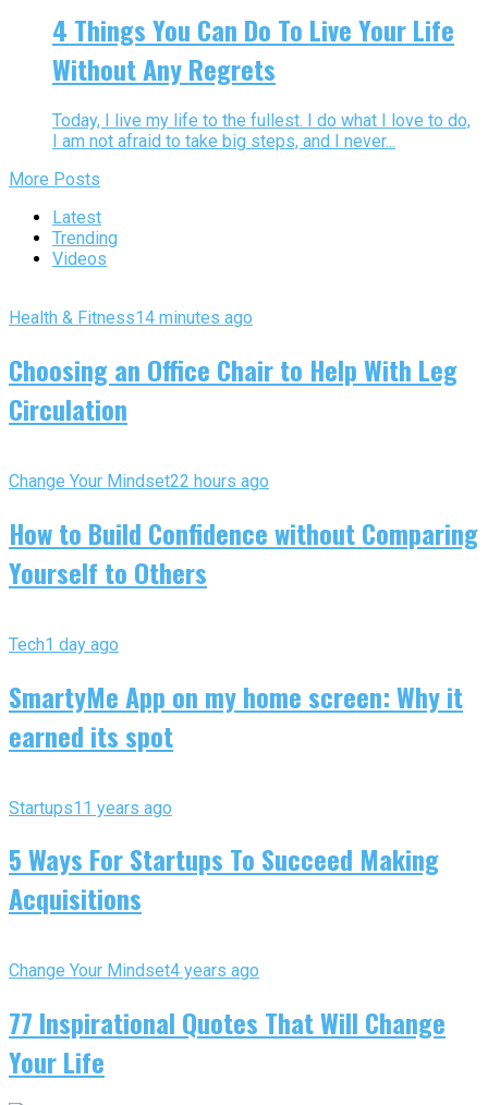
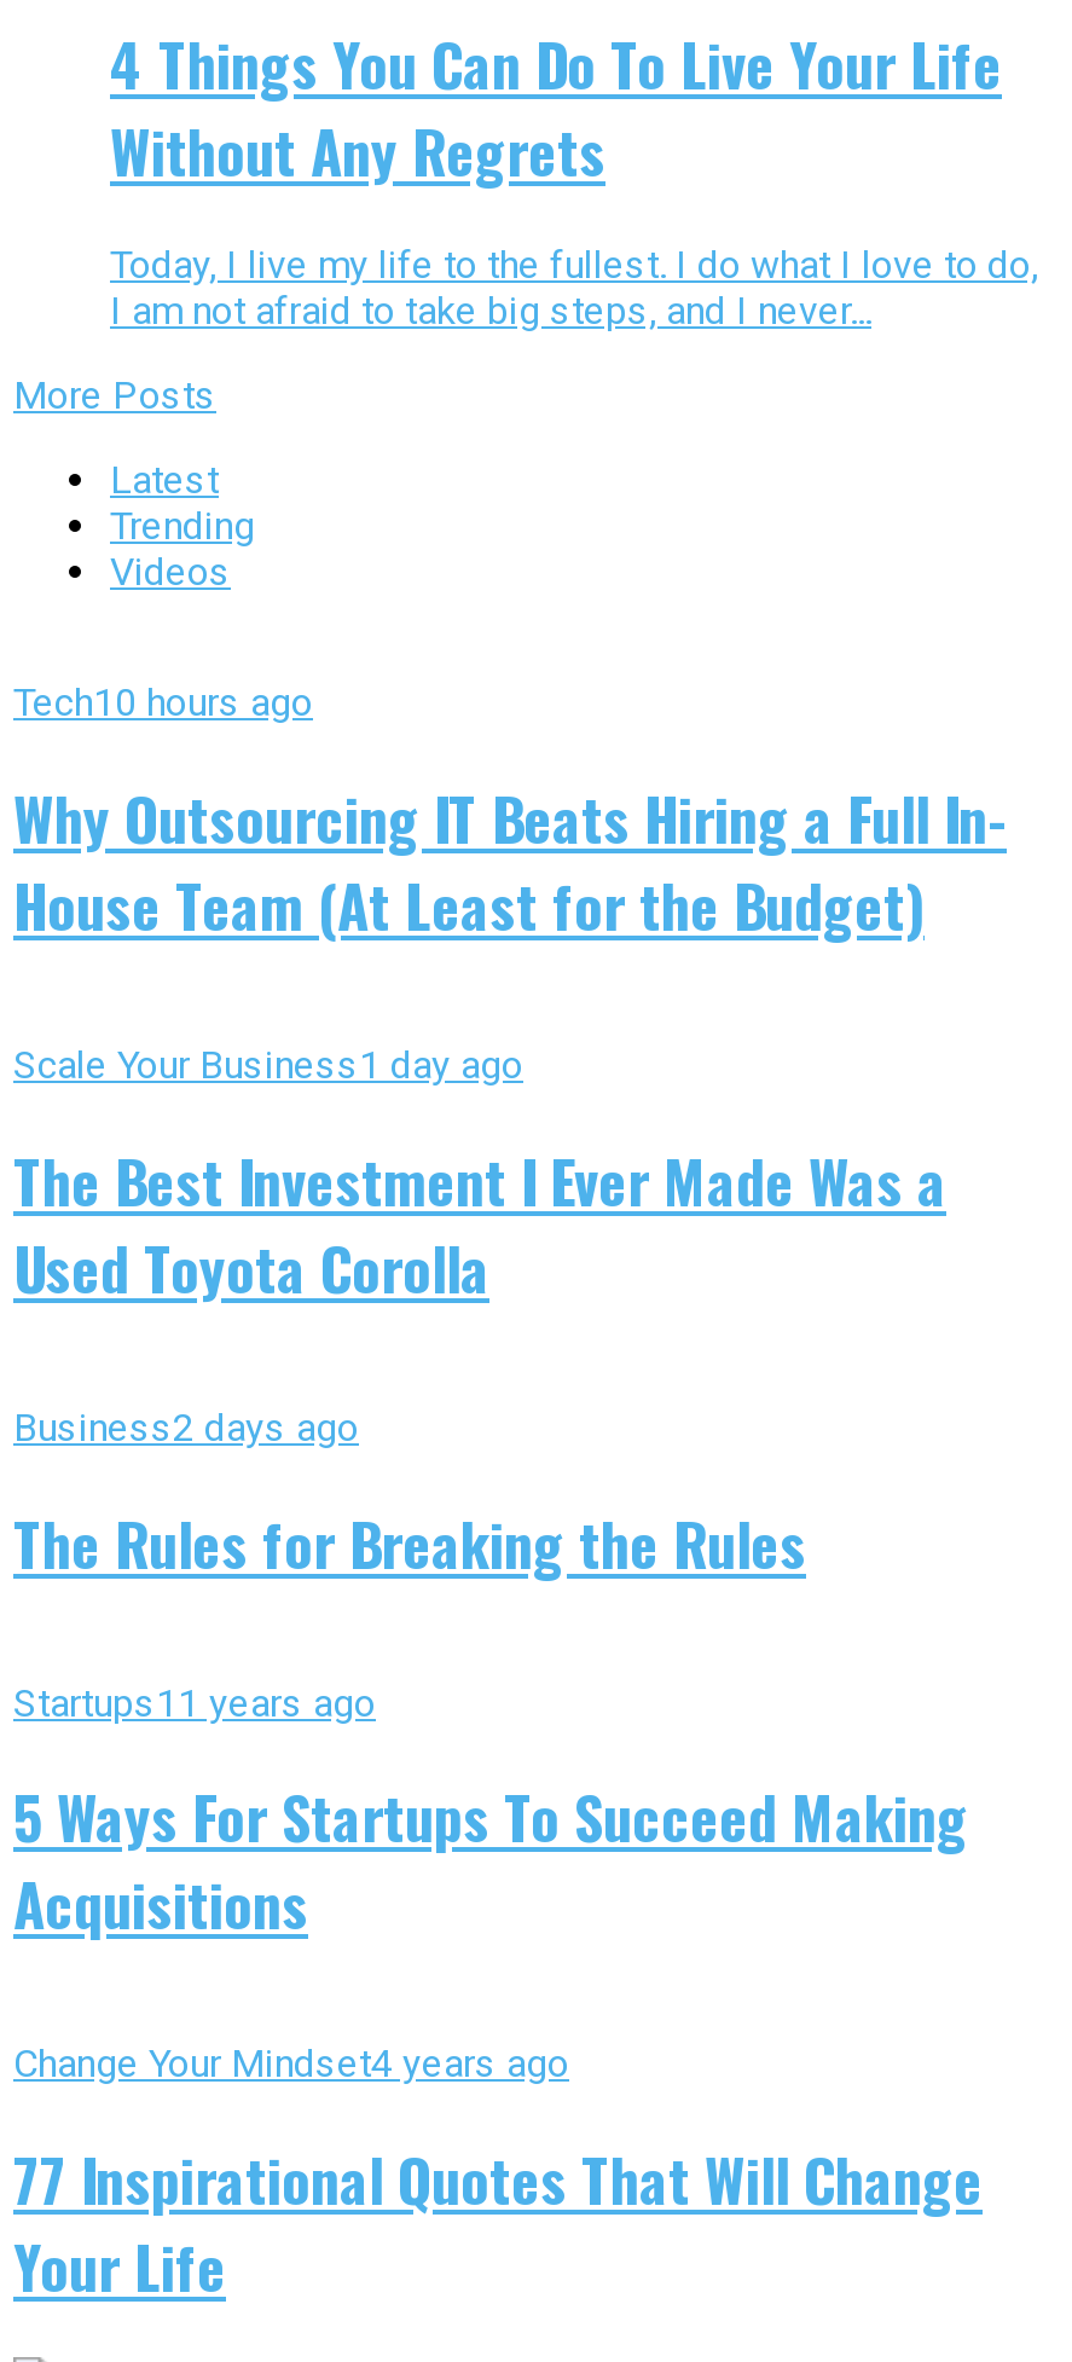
- Health & Fitness14 minutes ago
+ Tech10 hours ago

- Choosing an Office Chair to Help With Leg
- Circulation
+ Why Outsourcing IT Beats Hiring a Full In-
+ House Team (At Least for the Budget)

- Change Your Mindset 22 hours ago
+ Scale Your Business 1 day ago

- How to Build Confidence without Comparing
- Yourself to Others
+ The Best Investment I Ever Made Was a
+ Used Toyota Corolla

- Tech1 day ago
+ Business2 days ago

- SmartyMe App on my home screen: Why it
- earned its spot
+ The Rules for Breaking the Rules
